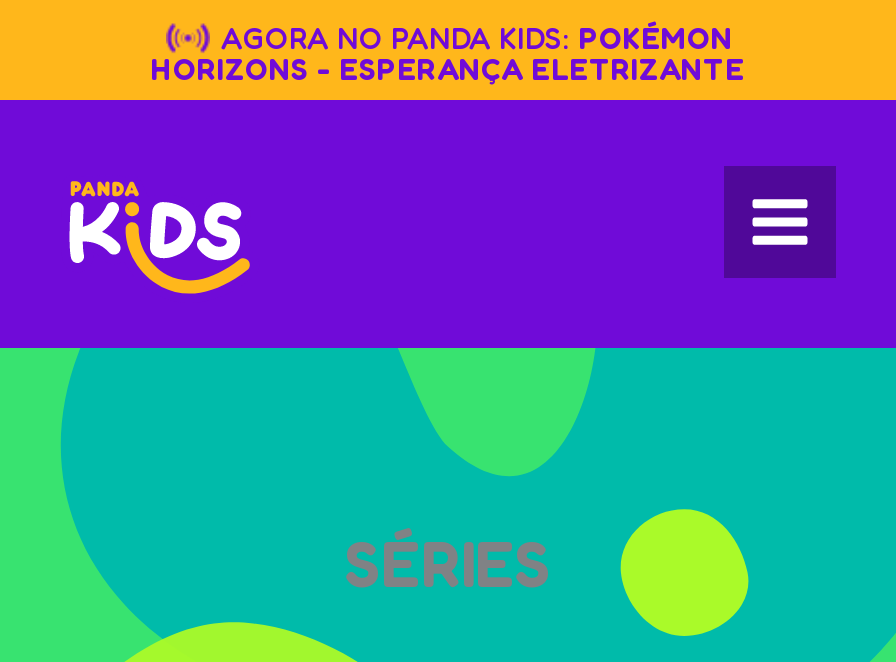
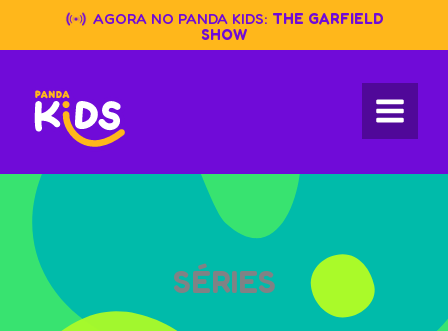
- AGORA NO PANDA KIDS: POKÉMON
- HORIZONS - ESPERANÇA ELETRIZANTE
+ AGORA NO PANDA KIDS: THE GARFIELD
+ SHOW
